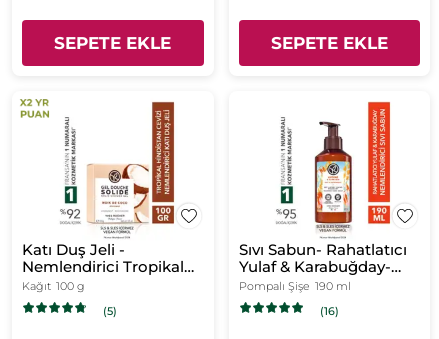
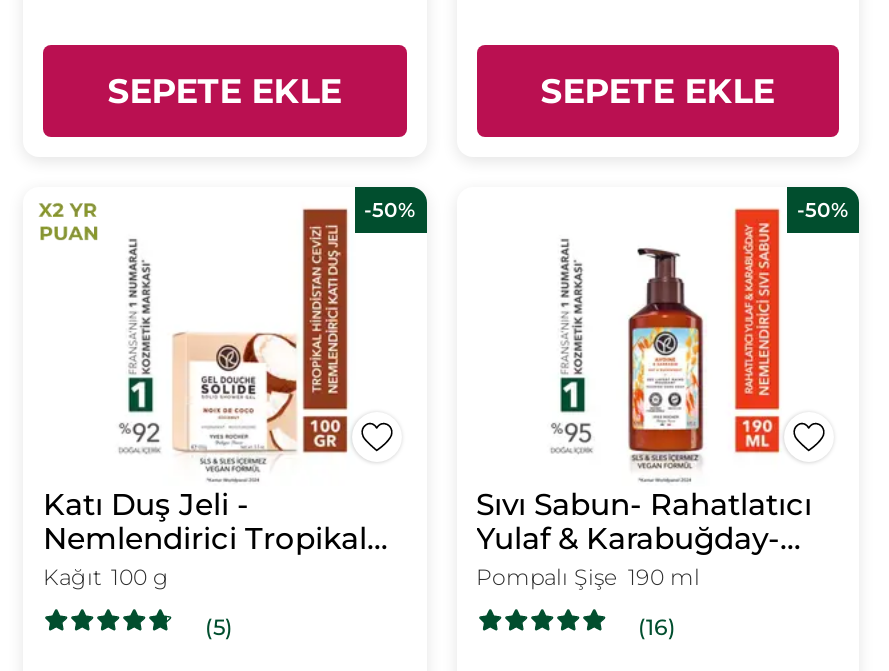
+ -50%

+ -50%
